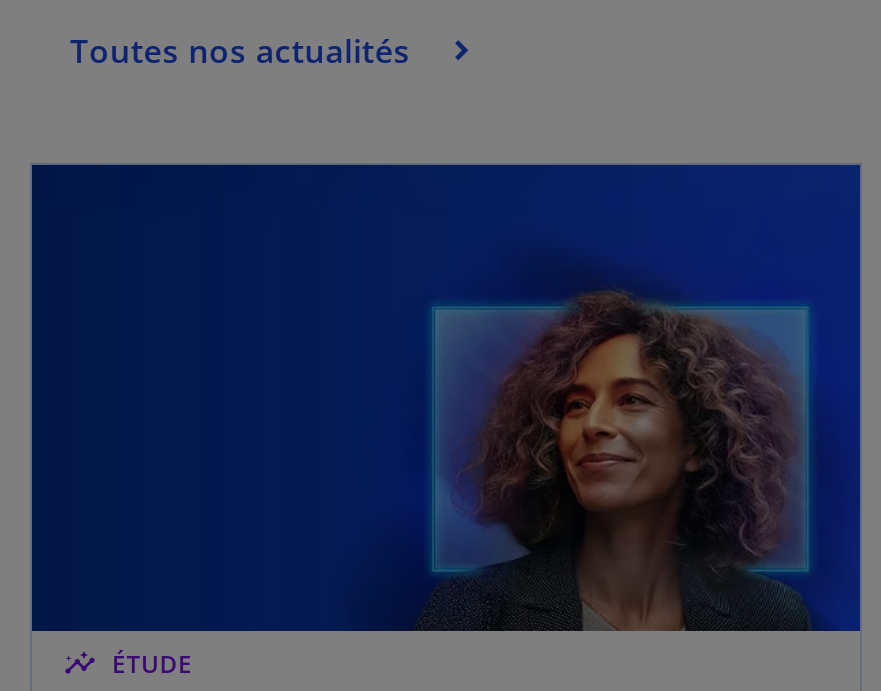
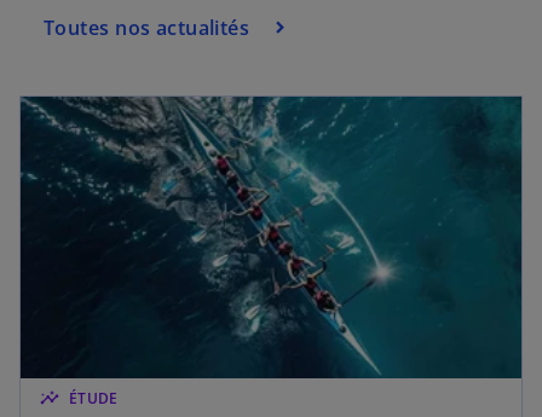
- [image]
+ [image]
